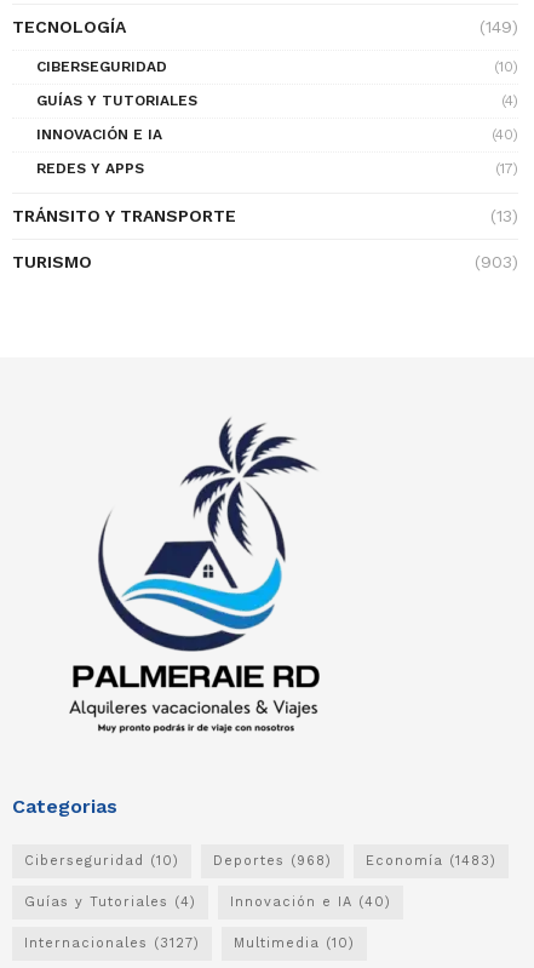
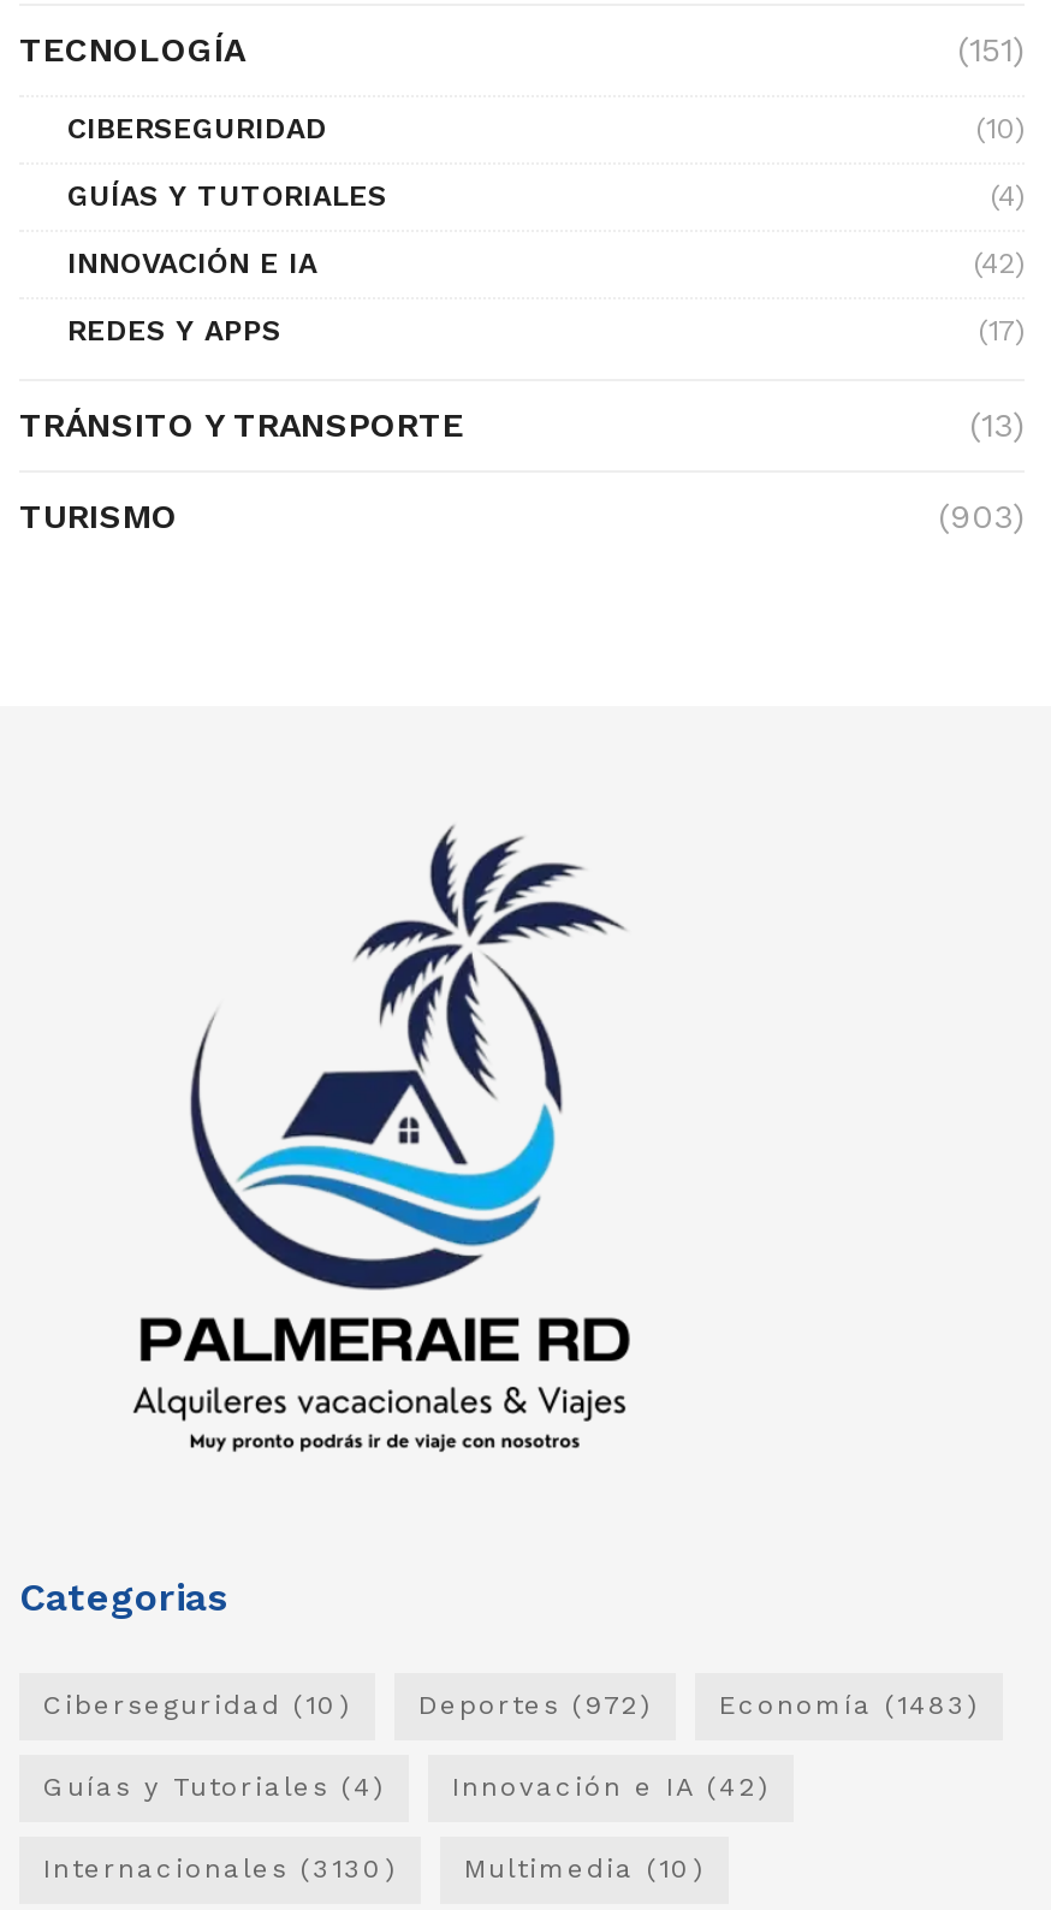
- (149)
+ (151)

- (40)
+ (42)

- Deportes (968)
+ Deportes (972)

- Innovación e IA (40)
+ Innovación e IA (42)

- Internacionales (3127)
+ Internacionales (3130)
